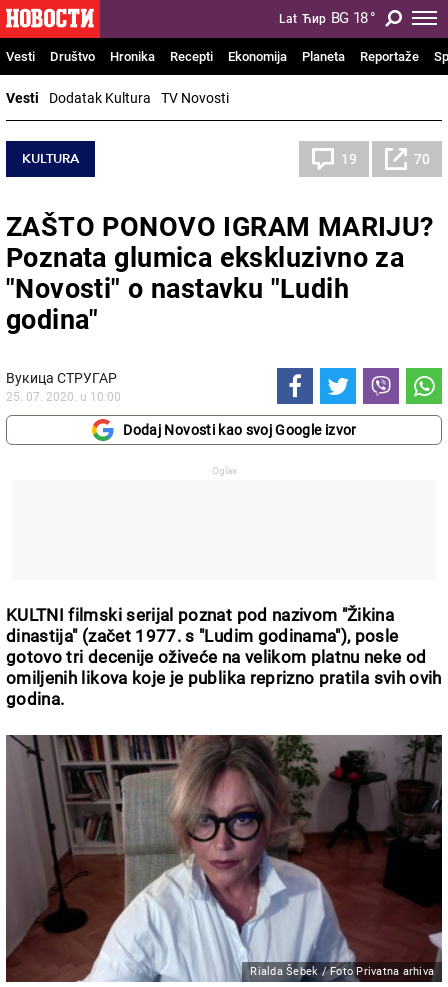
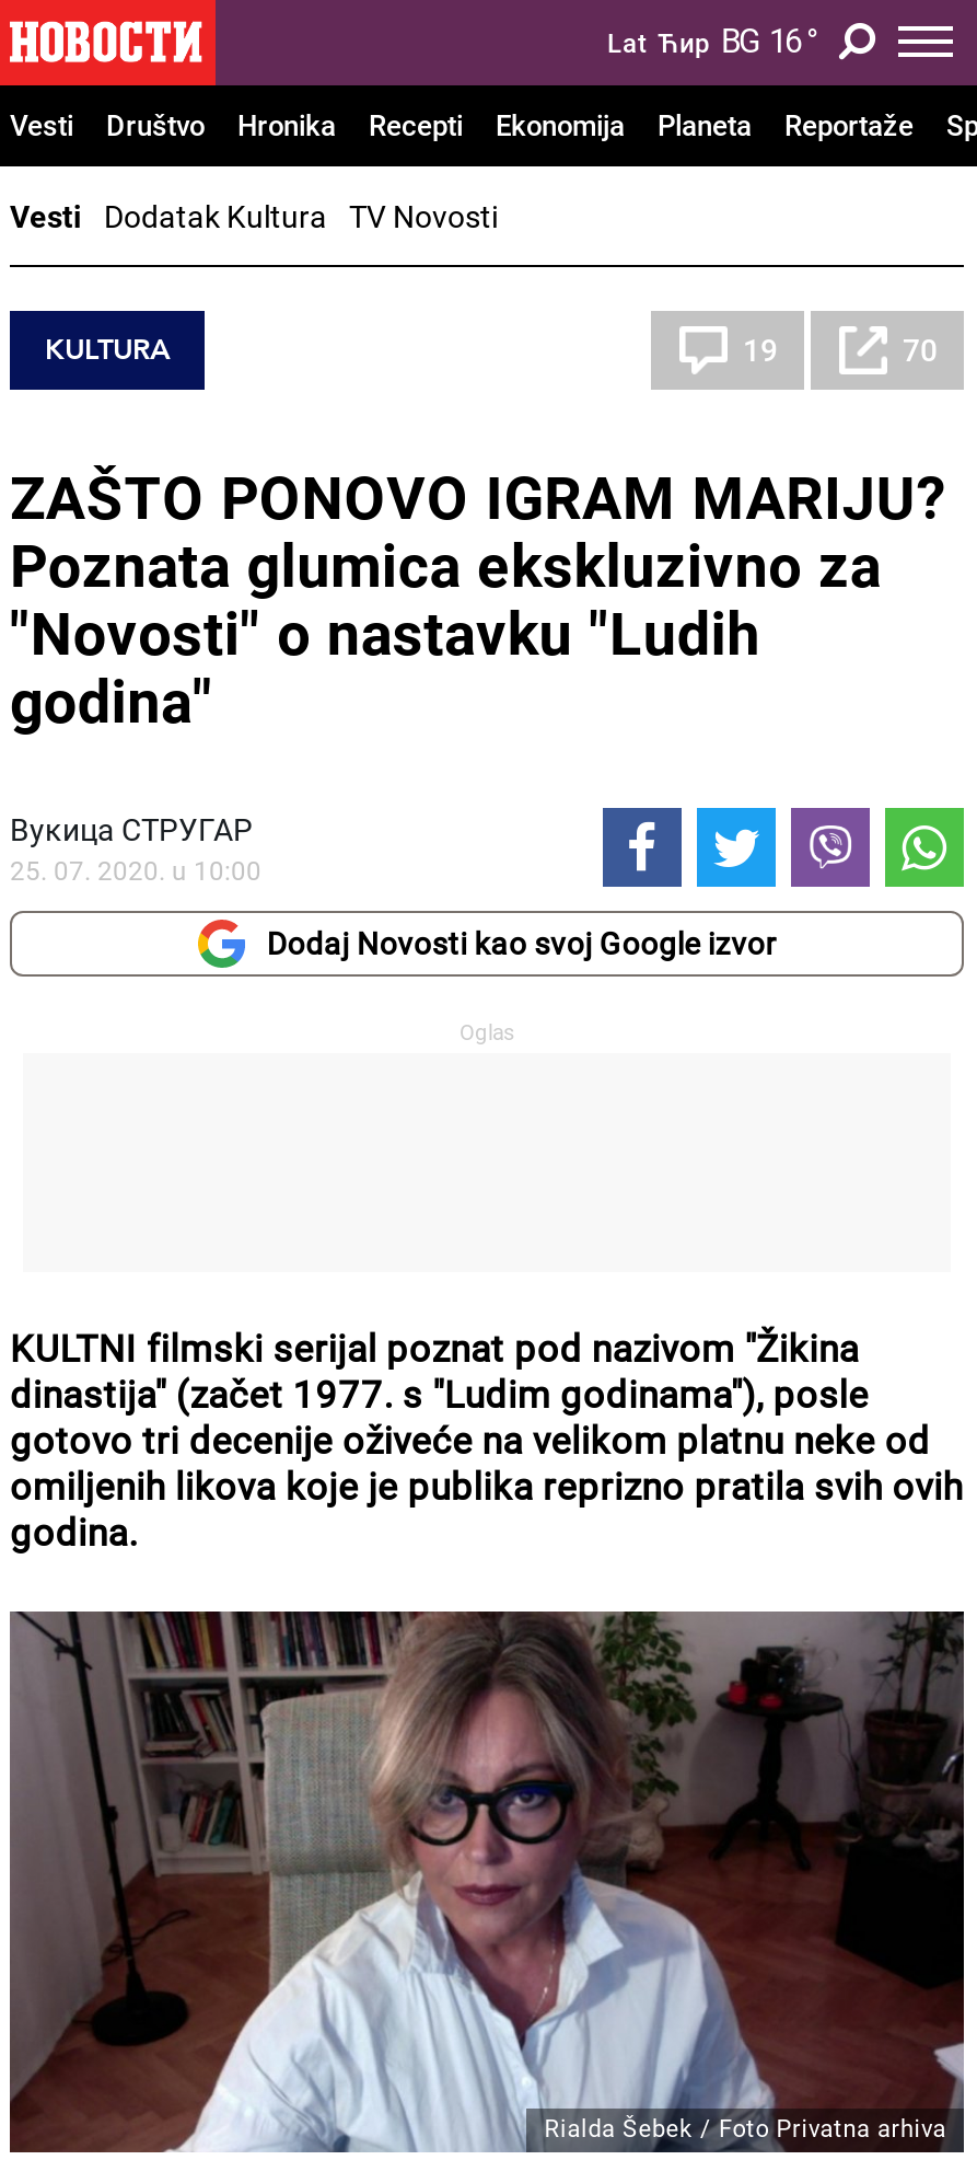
- Lat Ћир BG 18°
+ Lat Ћир BG 16°
